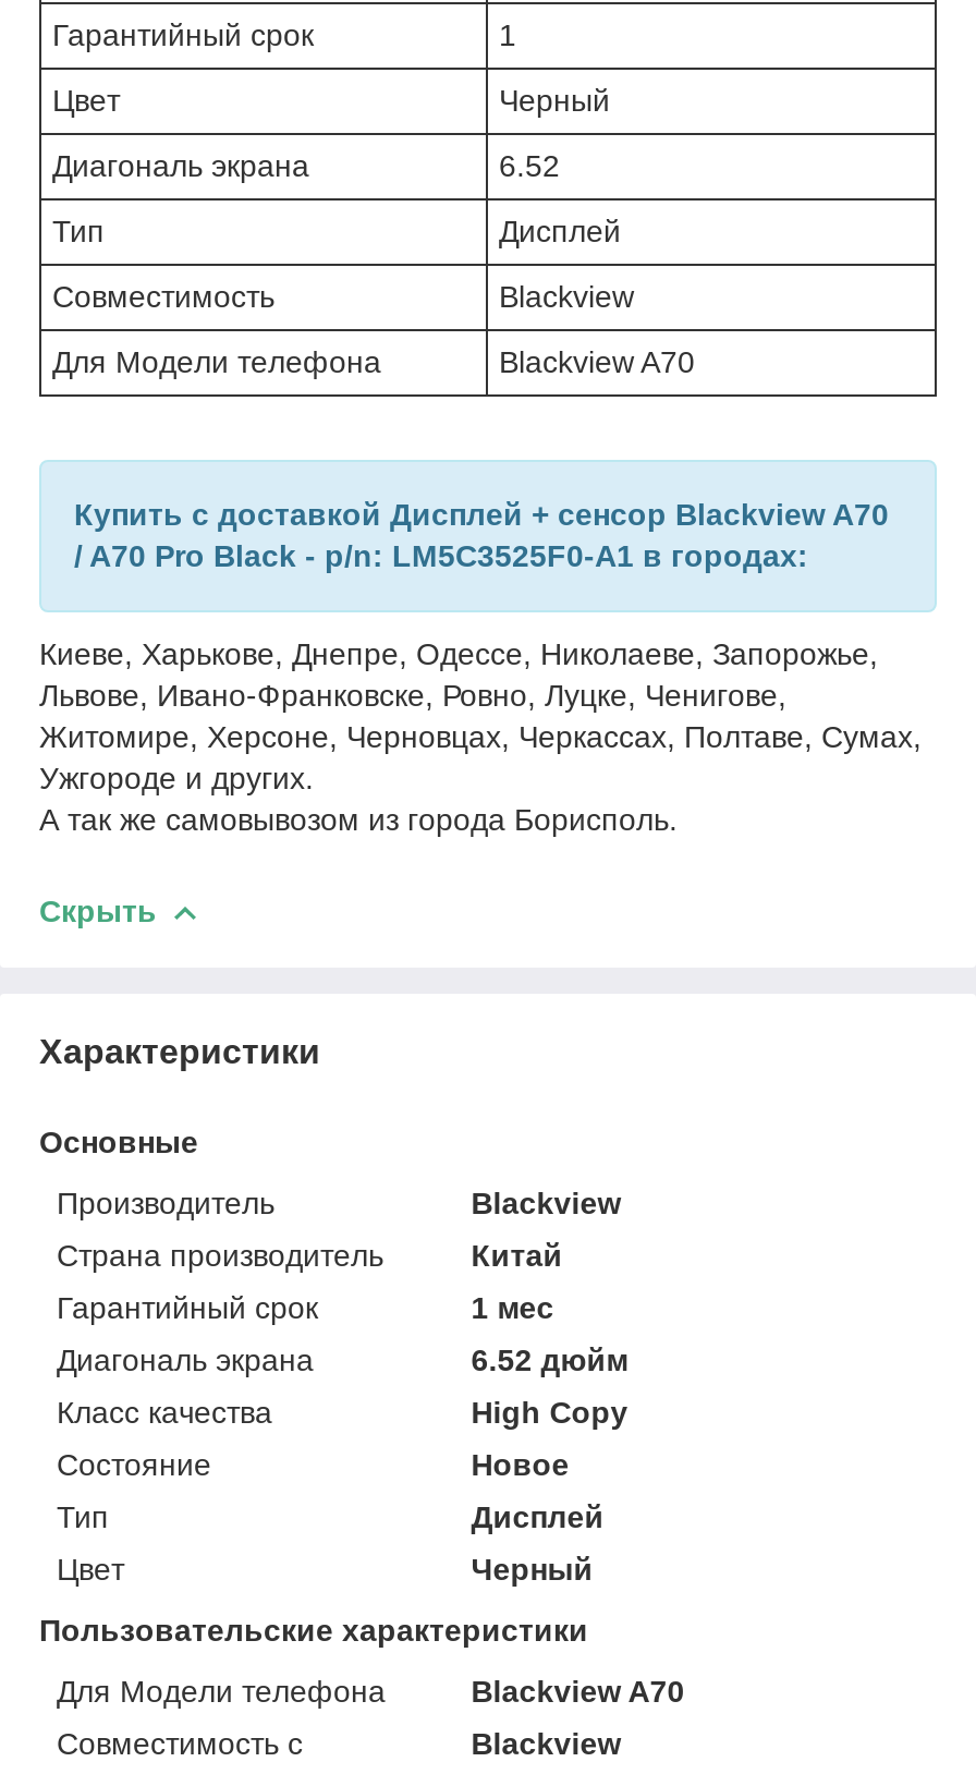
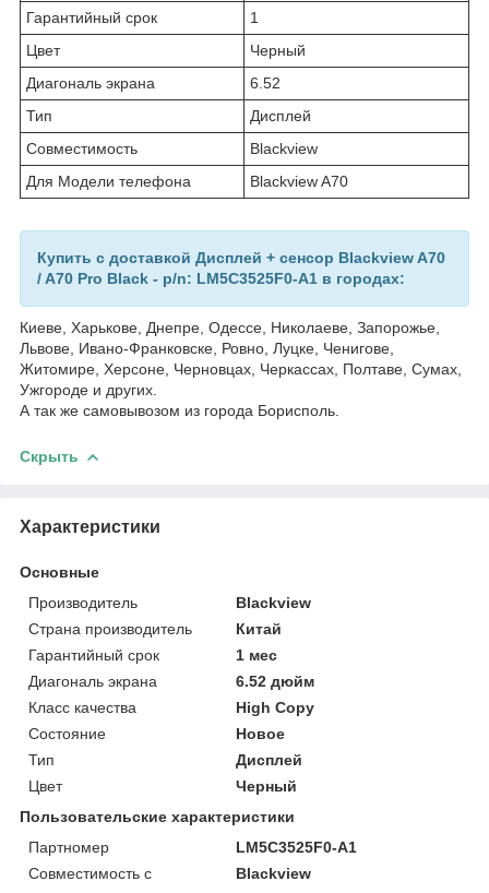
- Для Модели телефона
- Blackview A70
+ Партномер
+ LM5C3525F0-A1
